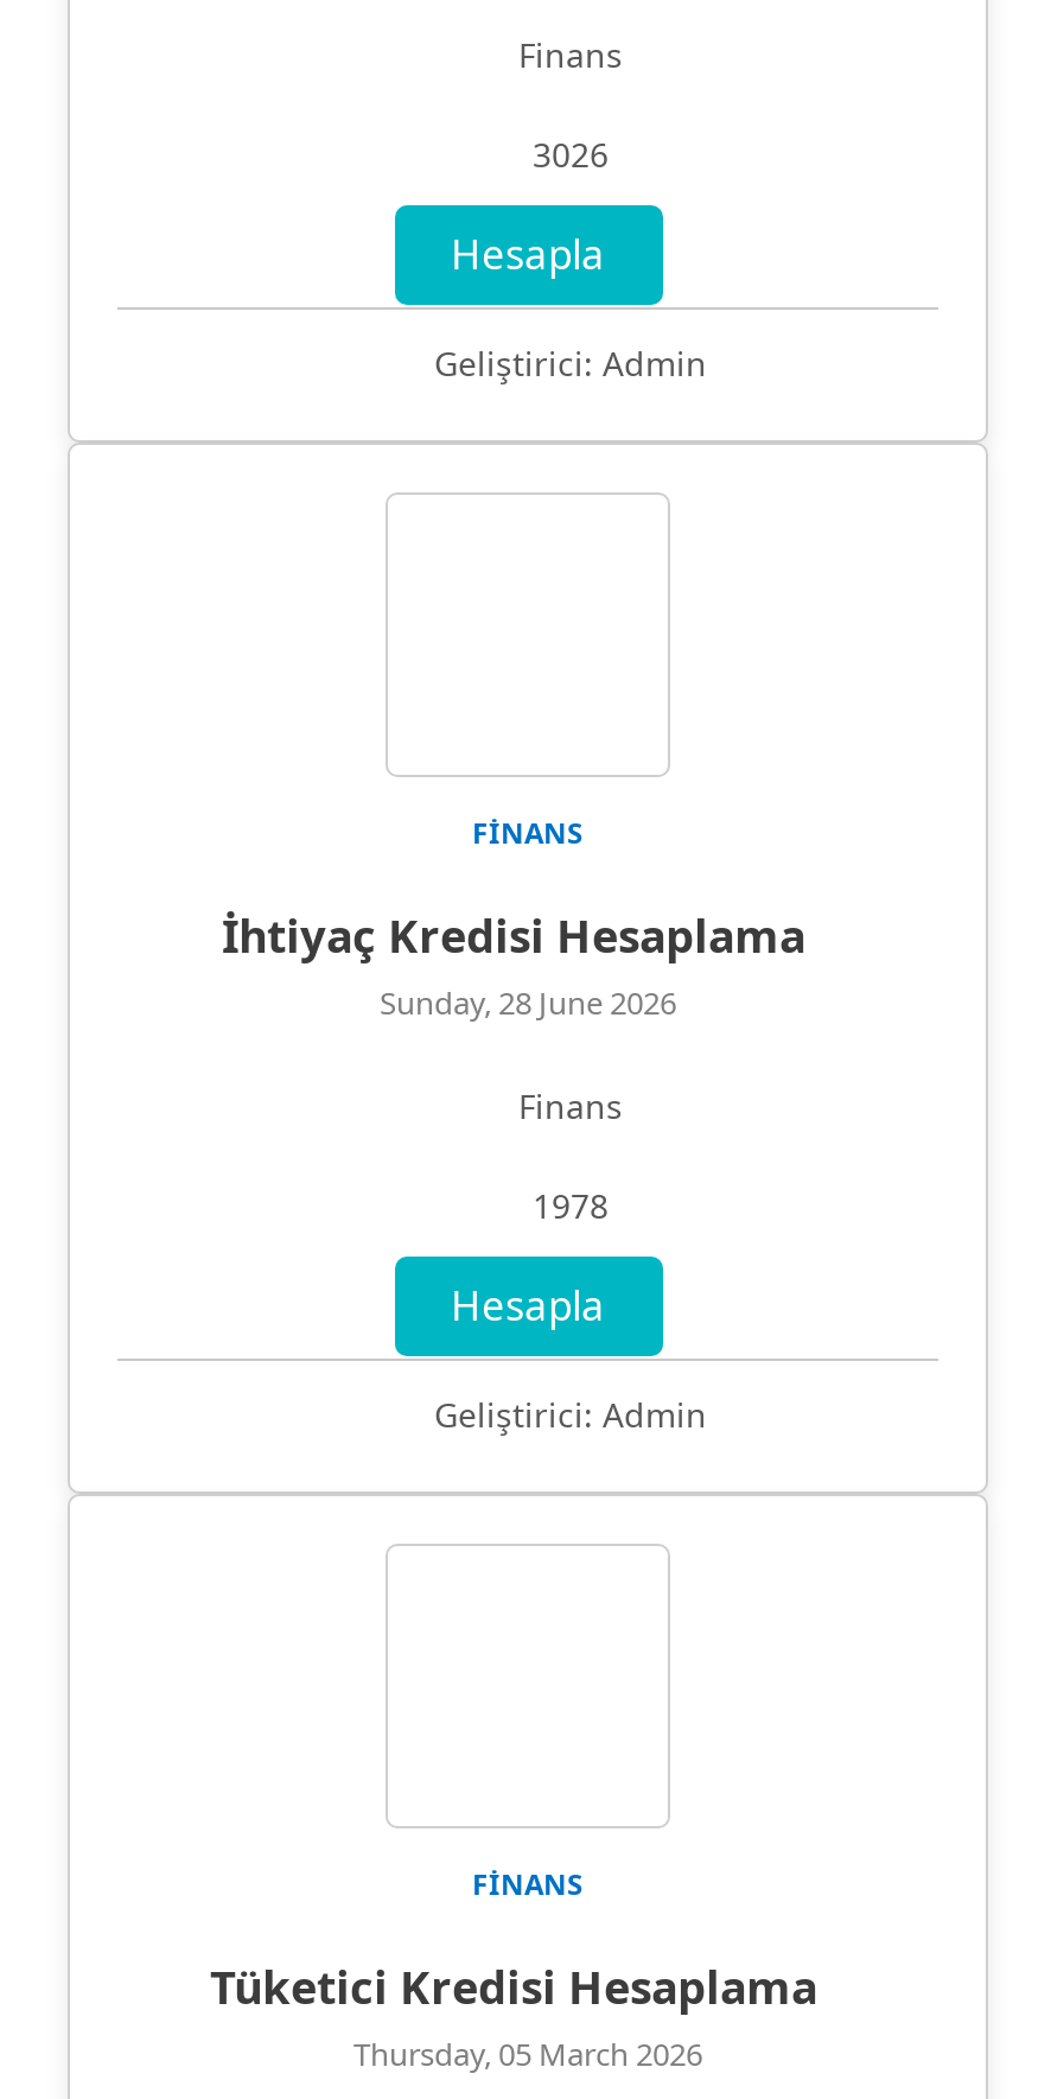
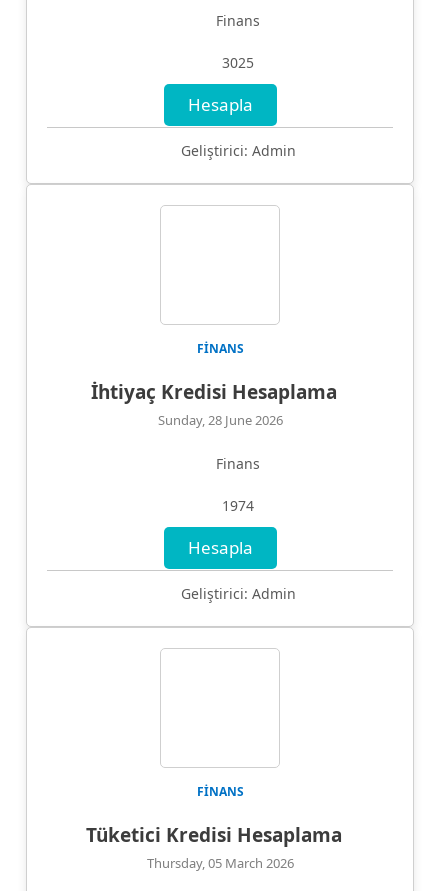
- 3026
+ 3025

- 1978
+ 1974
